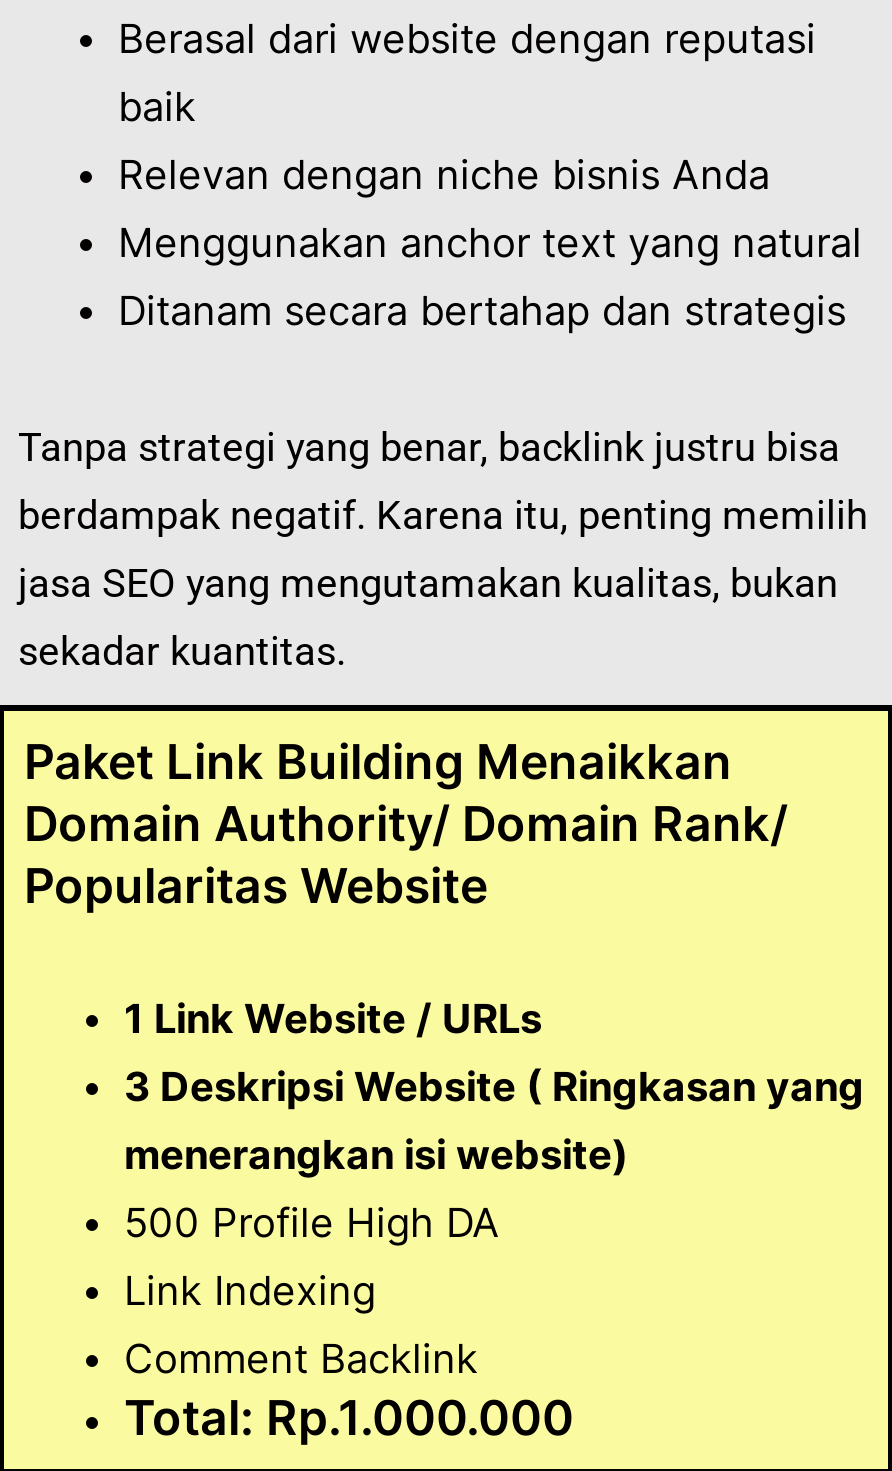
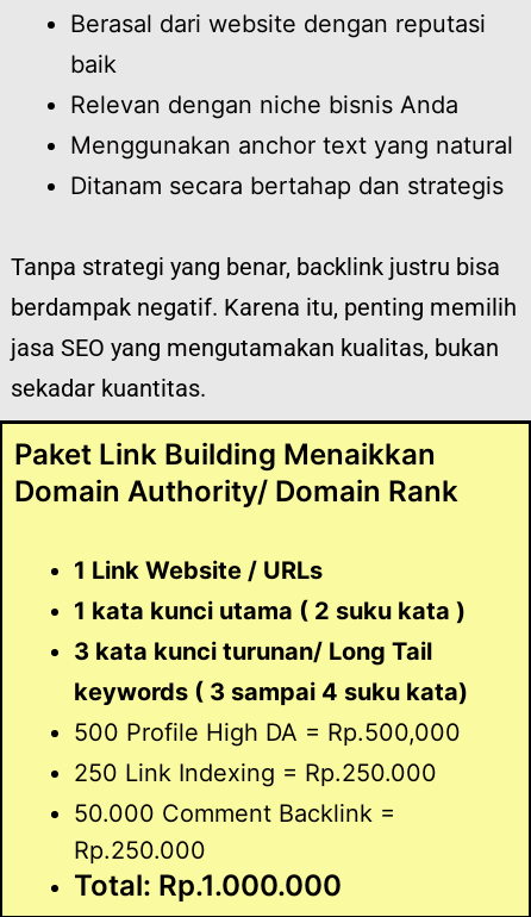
- Domain Authority/ Domain Rank/
- Popularitas Website
+ Domain Authority/ Domain Rank

moved up: 1 Link Website / URLs

- 3 Deskripsi Website ( Ringkasan yang
- menerangkan isi website)
- 500 Profile High DA
- Link Indexing
- Comment Backlink
+ 1 kata kunci utama ( 2 suku kata )
+ 3 kata kunci turunan/ Long Tail
+ keywords ( 3 sampai 4 suku kata)
+ 500 Profile High DA = Rp.500,000
+ 250 Link Indexing = Rp.250.000
+ 50.000 Comment Backlink =
+ Rp.250.000
